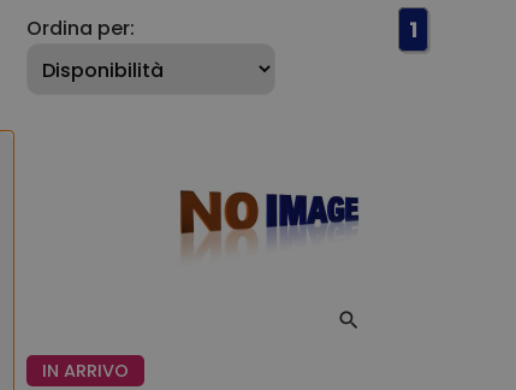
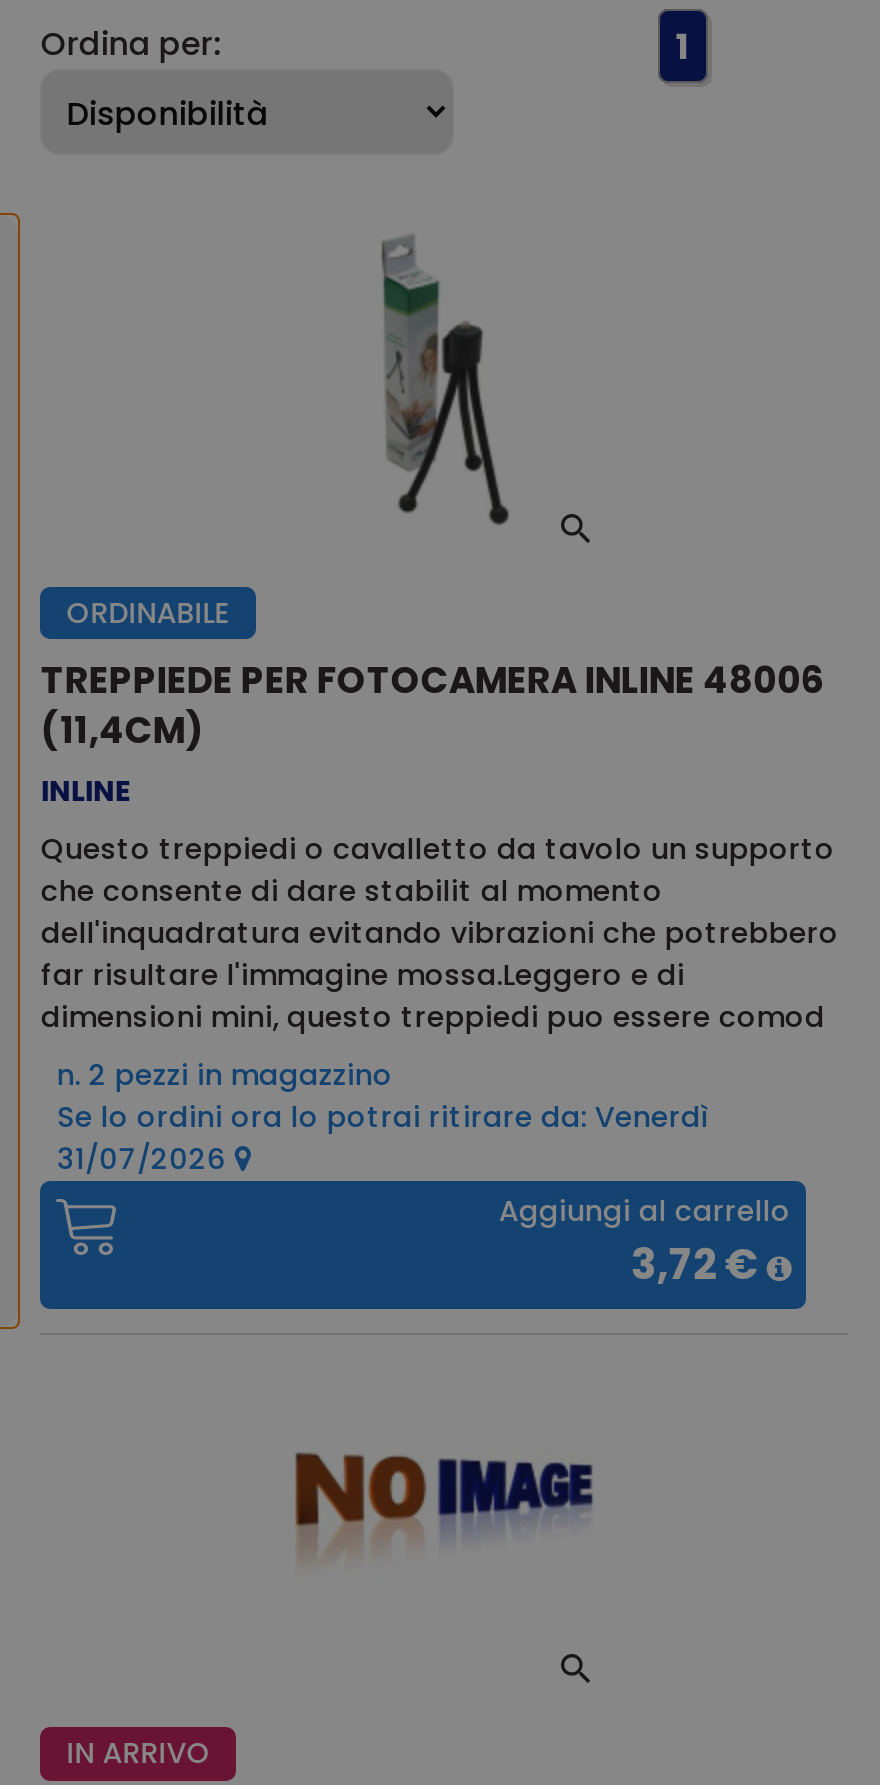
+ [image]
+ ORDINABILE
+ TREPPIEDE PER FOTOCAMERA INLINE 48006
+ (11,4CM)
+ INLINE
+ Questo treppiedi o cavalletto da tavolo un supporto
+ che consente di dare stabilit al momento
+ dell'inquadratura evitando vibrazioni che potrebbero
+ far risultare l'immagine mossa.Leggero e di
+ dimensioni mini, questo treppiedi puo essere comod
+ n. 2 pezzi in magazzino
+ Se lo ordini ora lo potrai ritirare da: Venerdì
+ 31/07/2026
+ Aggiungi al carrello
+ 3,72 €
